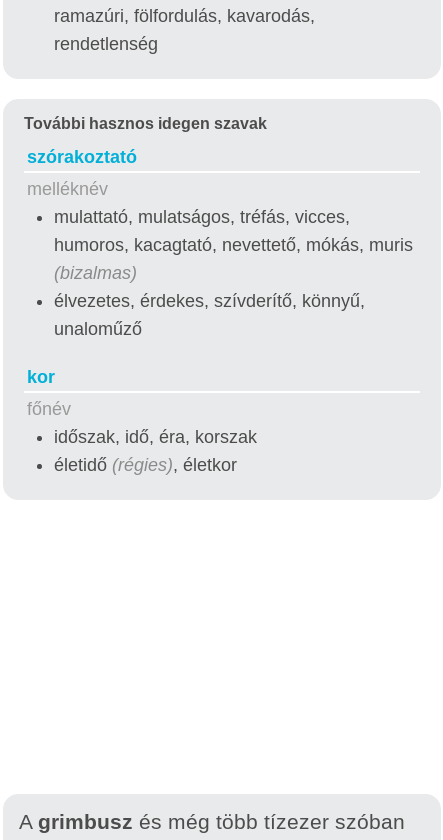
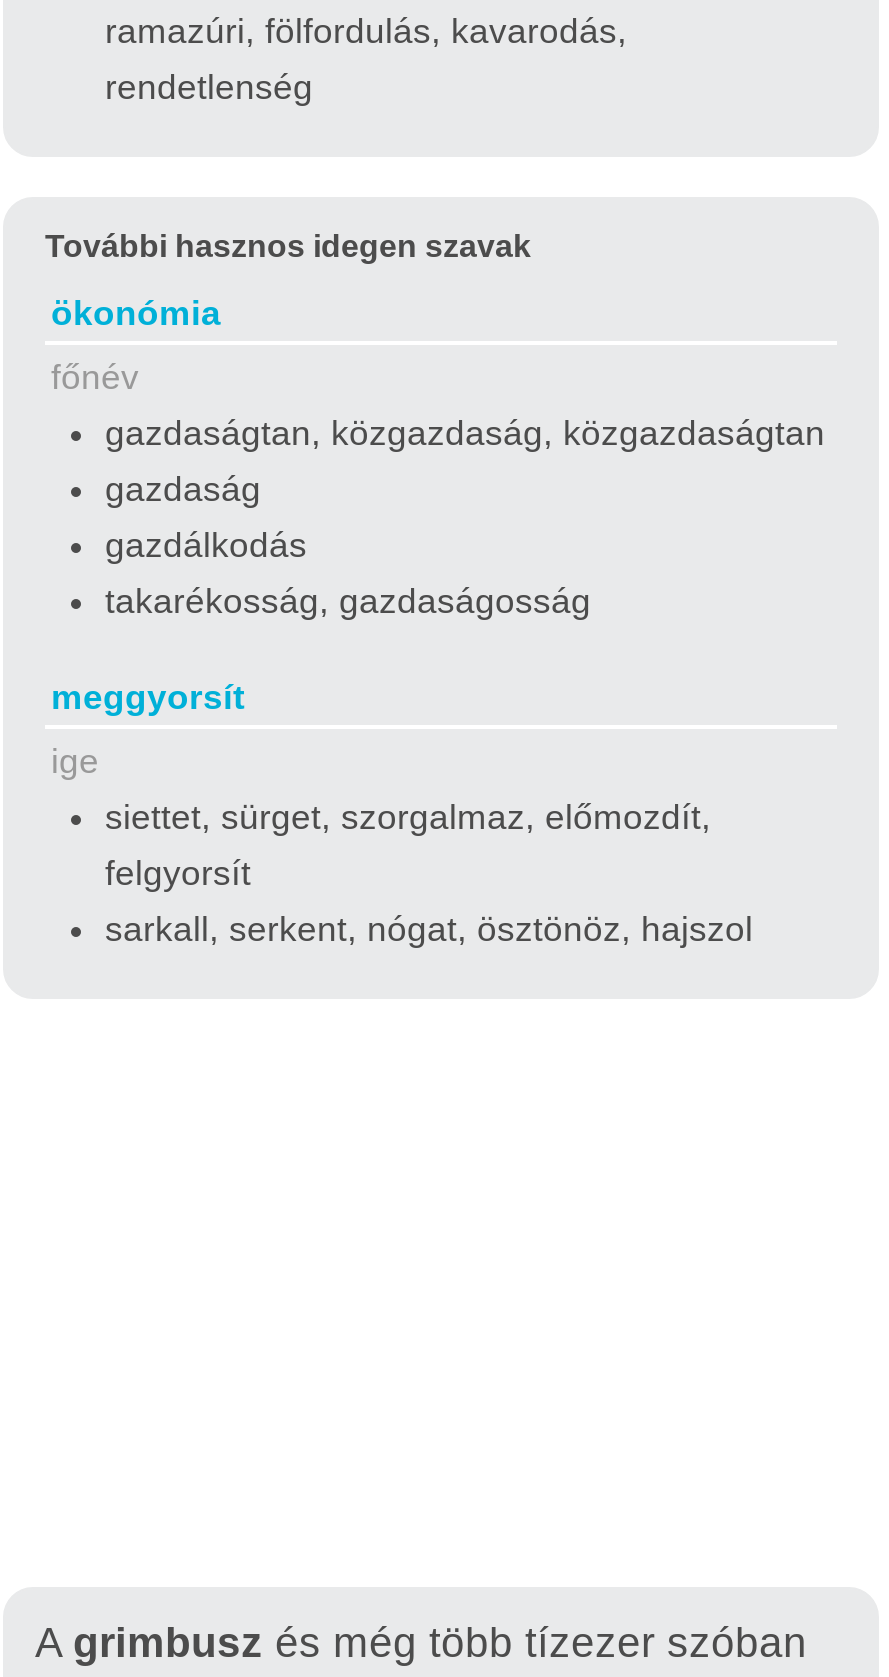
- szórakoztató
- melléknév
- mulattató, mulatságos, tréfás, vicces,
- humoros, kacagtató, nevettető, mókás, muris
- (bizalmas)
- élvezetes, érdekes, szívderítő, könnyű,
- unaloműző
- kor
+ ökonómia

moved up: főnév

- időszak, idő, éra, korszak
- életidő (régies), életkor
+ gazdaságtan, közgazdaság, közgazdaságtan
+ gazdaság
+ gazdálkodás
+ takarékosság, gazdaságosság
+ meggyorsít
+ ige
+ siettet, sürget, szorgalmaz, előmozdít,
+ felgyorsít
+ sarkall, serkent, nógat, ösztönöz, hajszol
